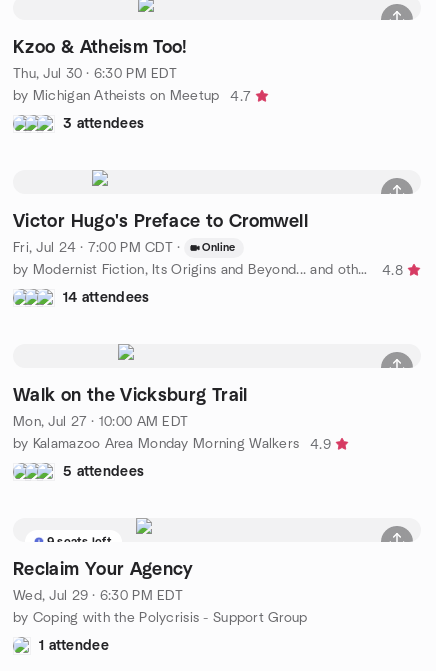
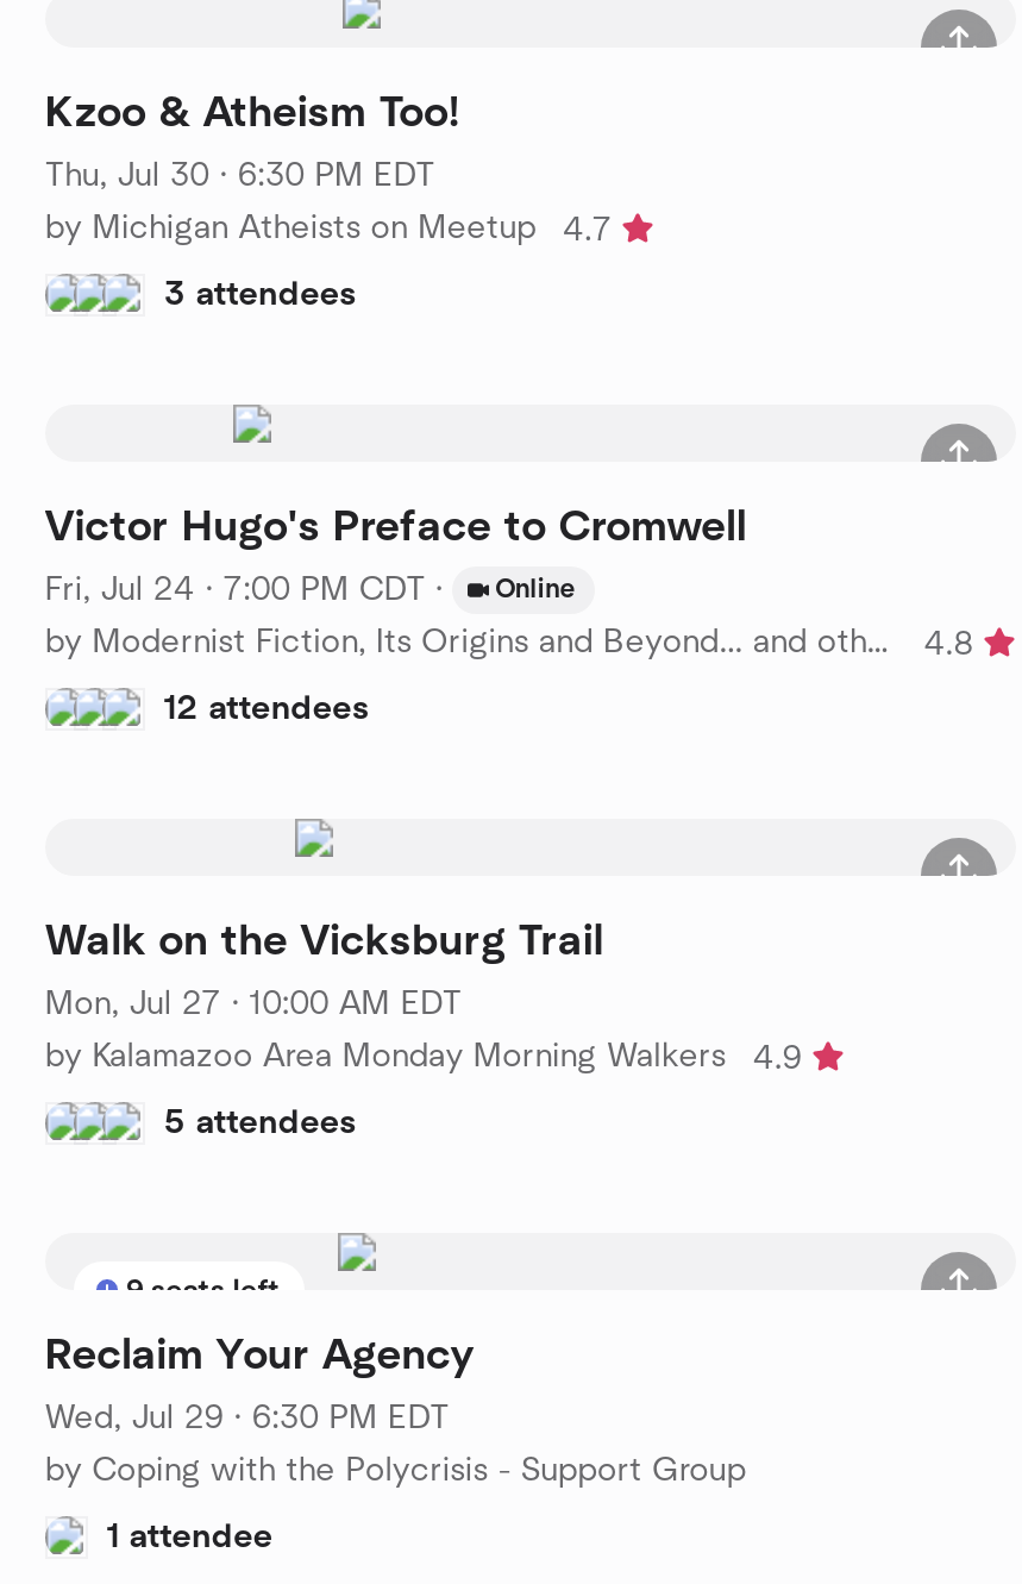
- 14 attendees
+ 12 attendees
